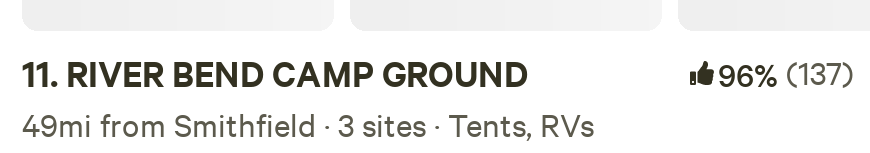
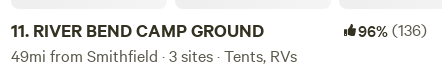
- 96% (137)
+ 96% (136)
